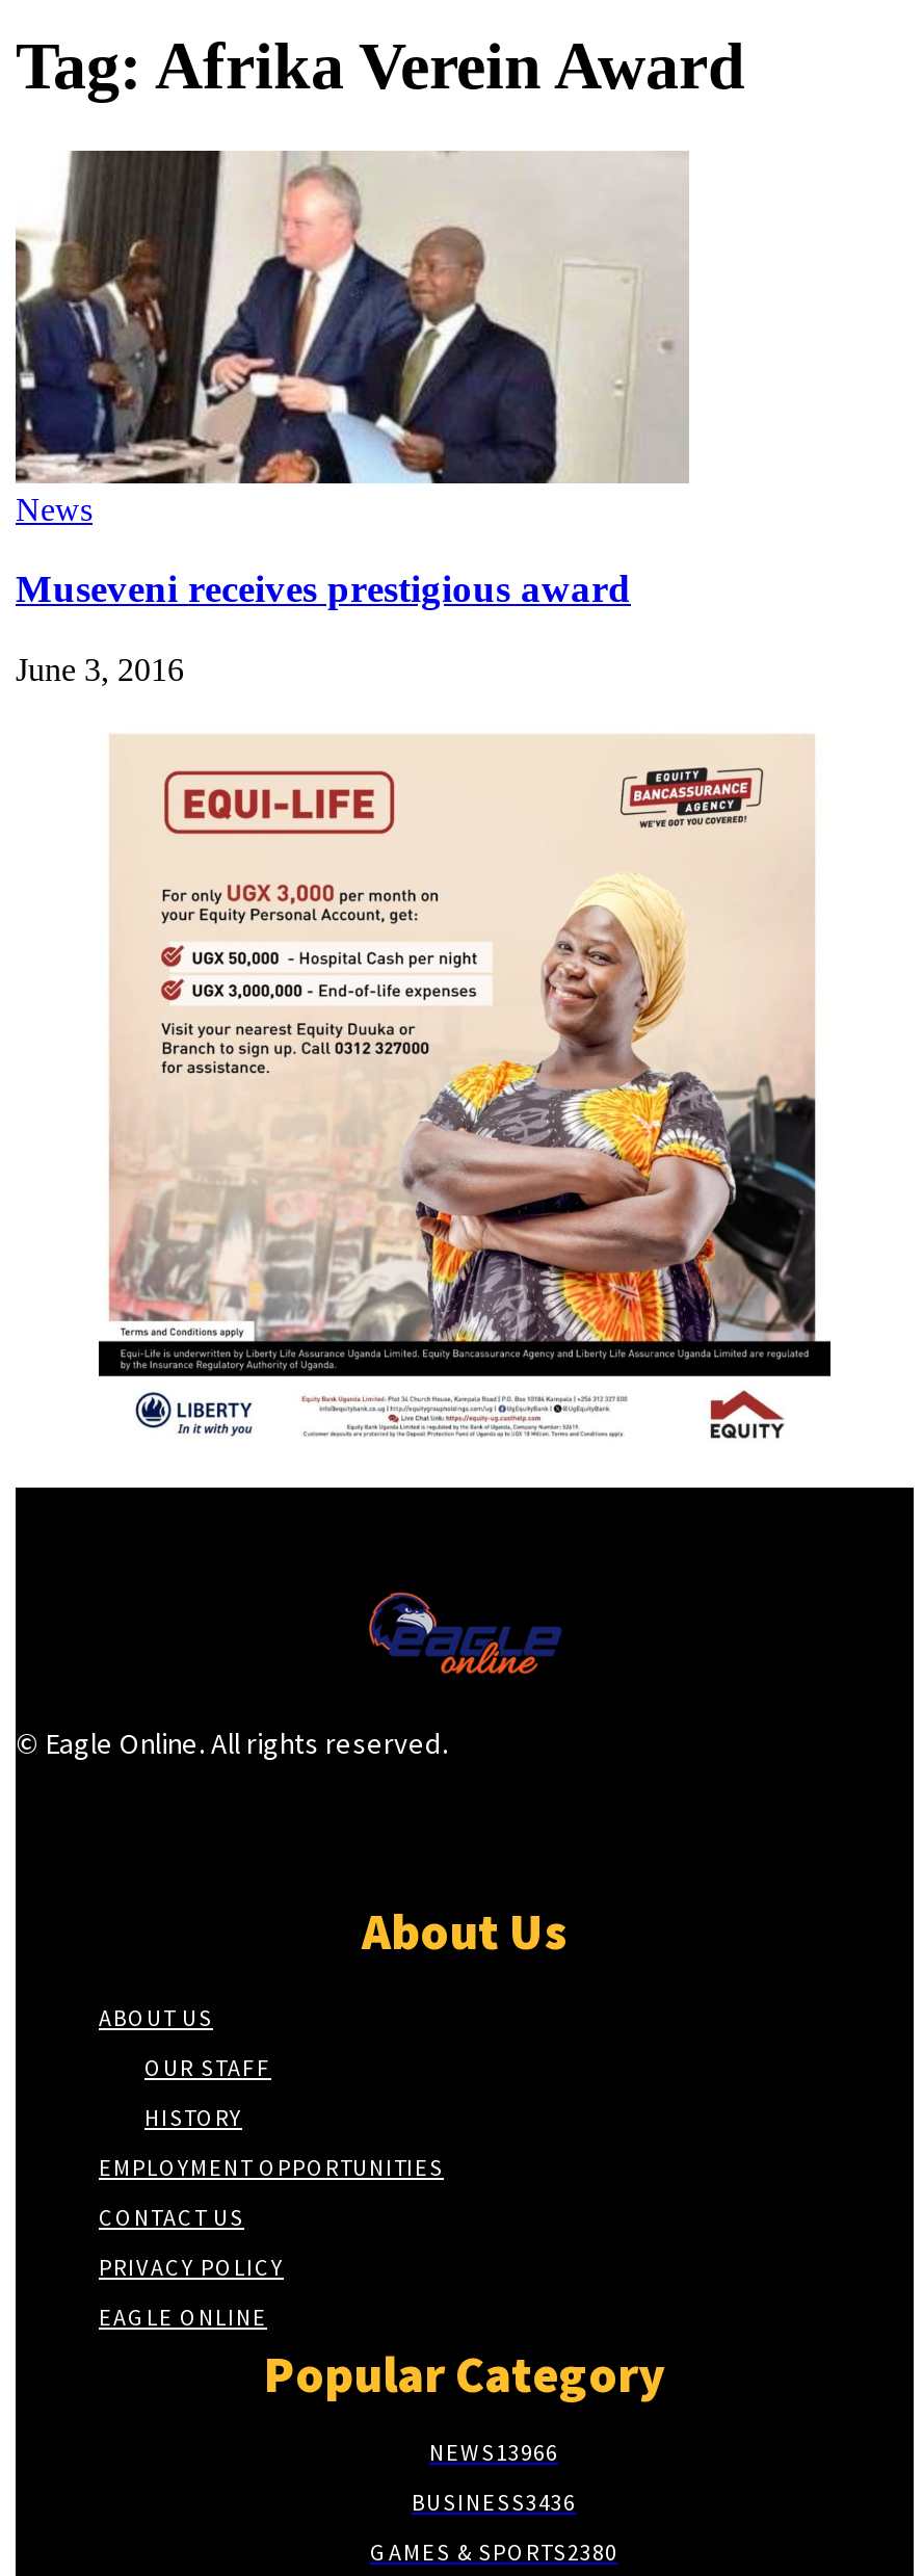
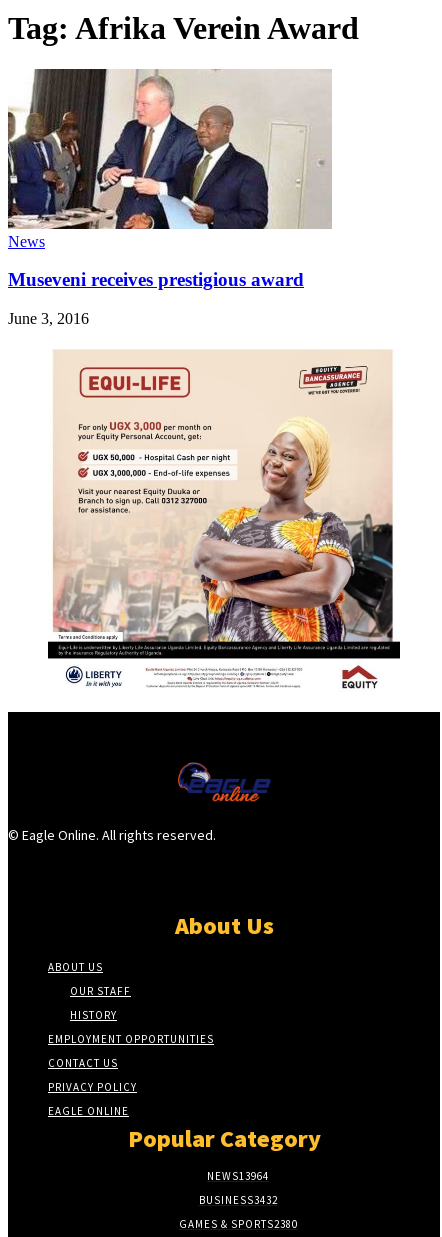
- NEWS 13966
+ NEWS 13964

- BUSINESS3436
+ BUSINESS3432
